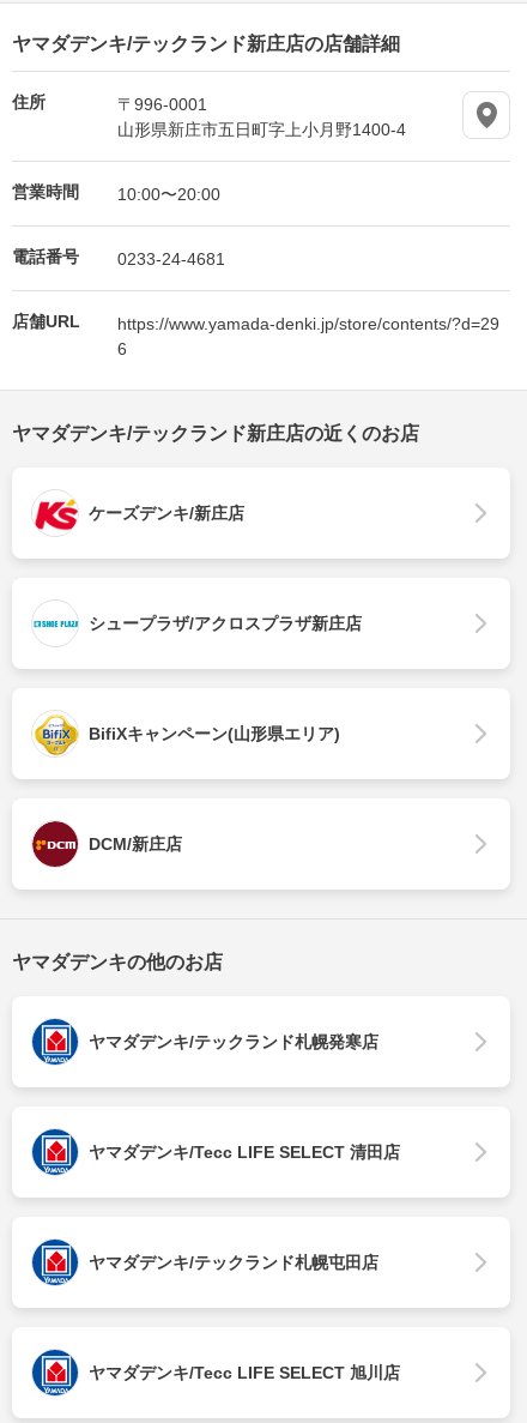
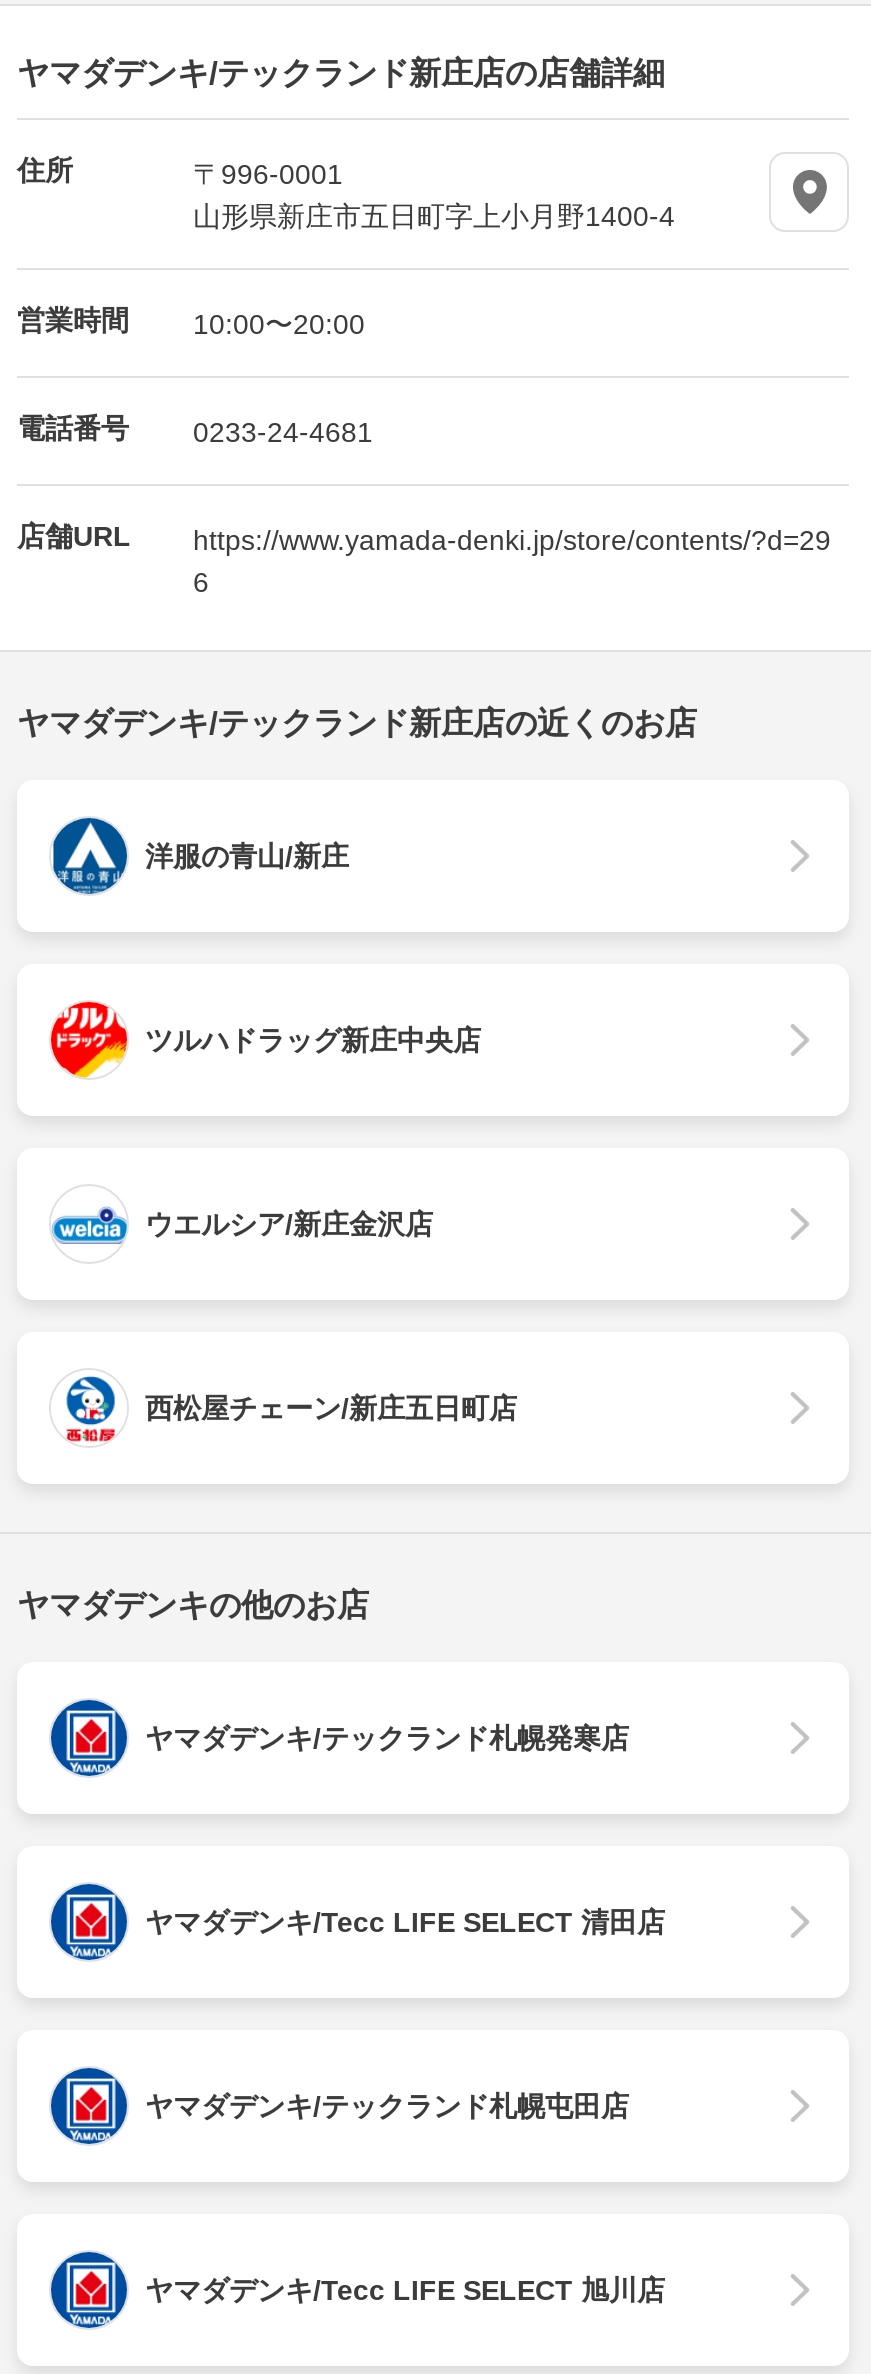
- [image]
- ケーズデンキ/新庄店
+ [image]
+ 洋服の青山/新庄

- [image]
- シュープラザ/アクロスプラザ新庄店
+ [image]
+ ツルハドラッグ新庄中央店

- [image]
- BifiXキャンペーン(山形県エリア)
+ [image]
+ ウエルシア/新庄金沢店

- [image]
- DCM/新庄店
+ [image]
+ 西松屋チェーン/新庄五日町店
